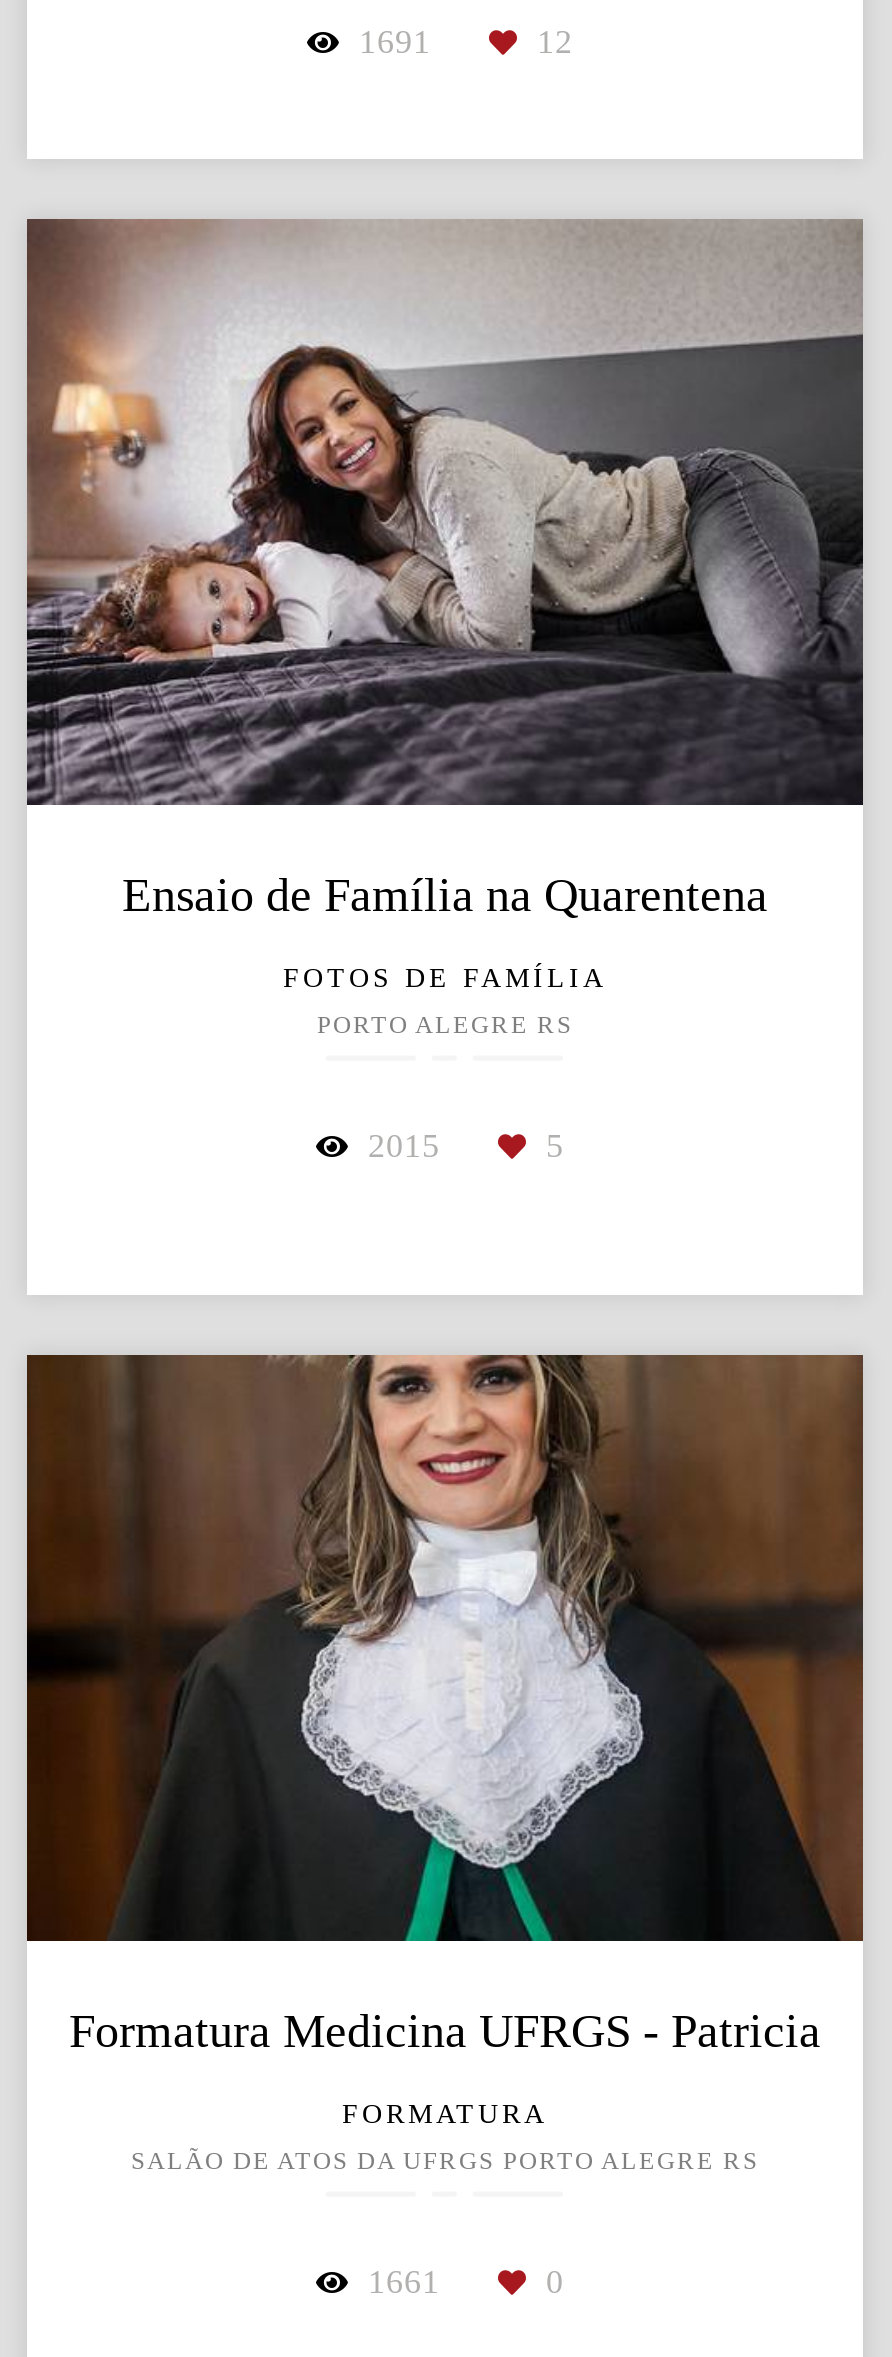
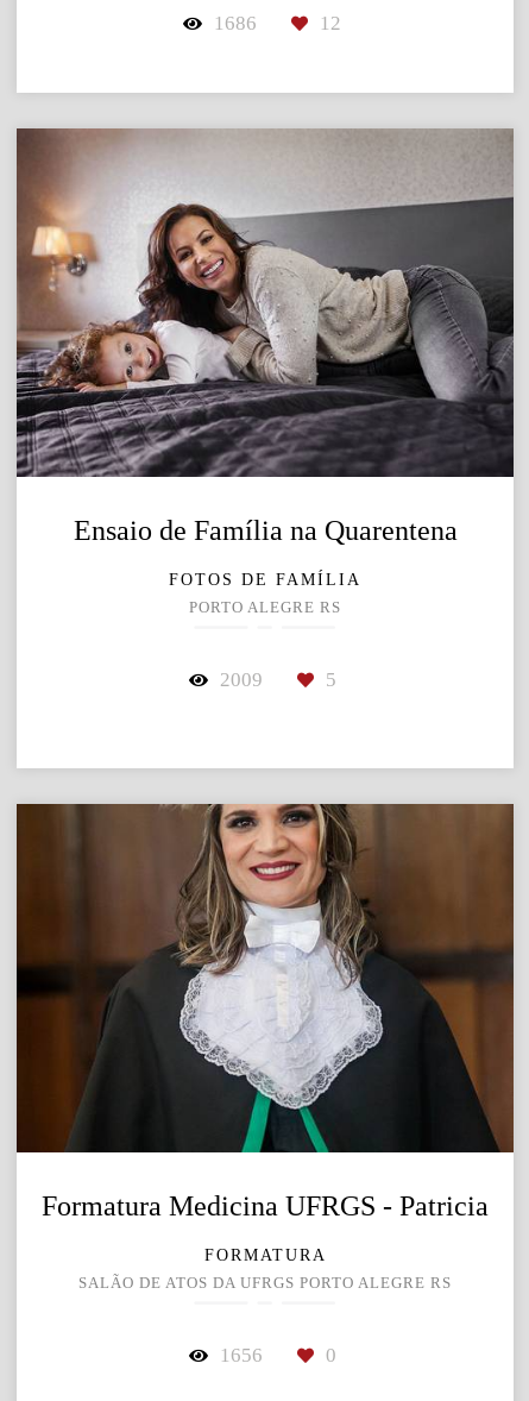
- 1691
+ 1686

- 2015
+ 2009

- 1661
+ 1656
